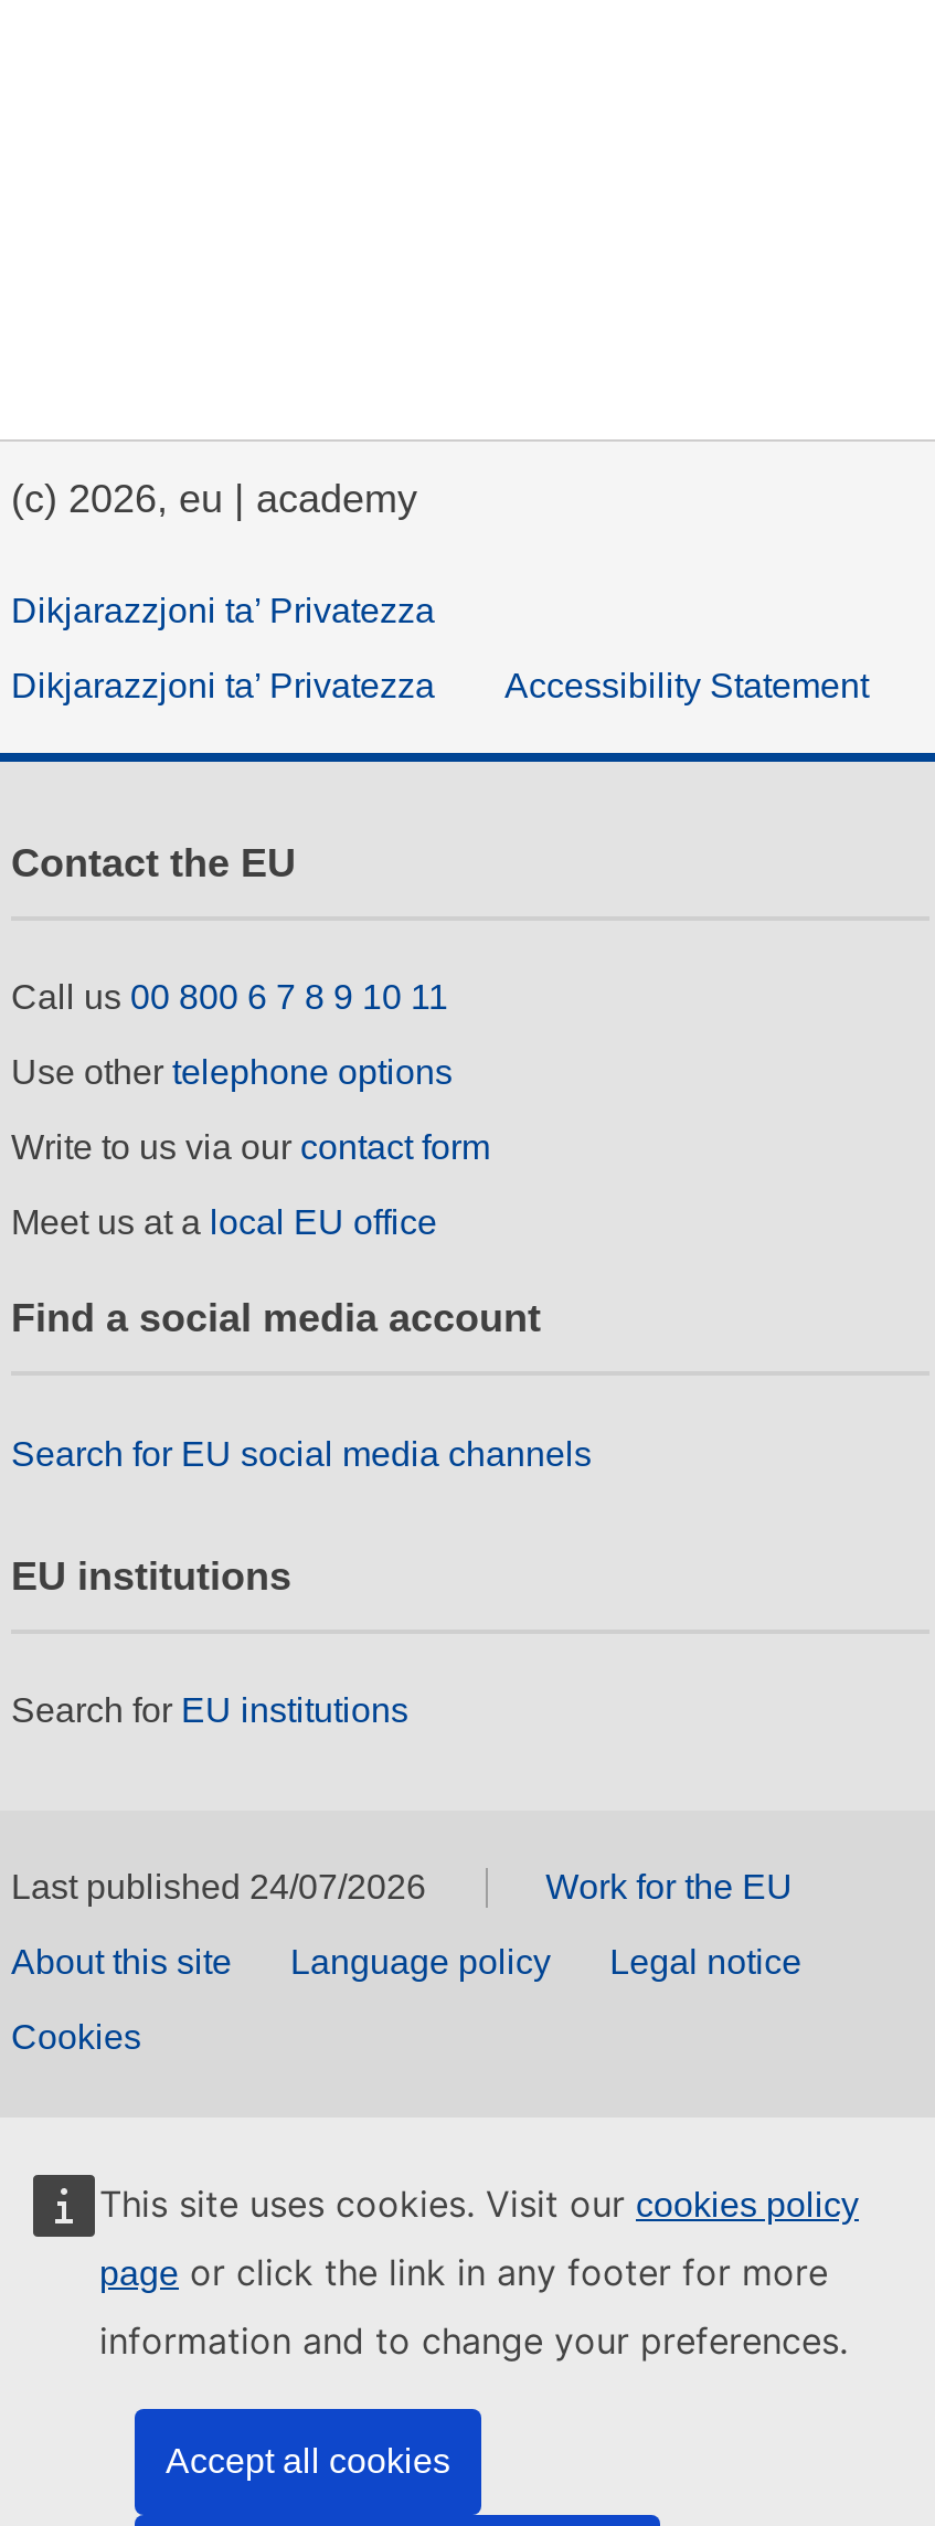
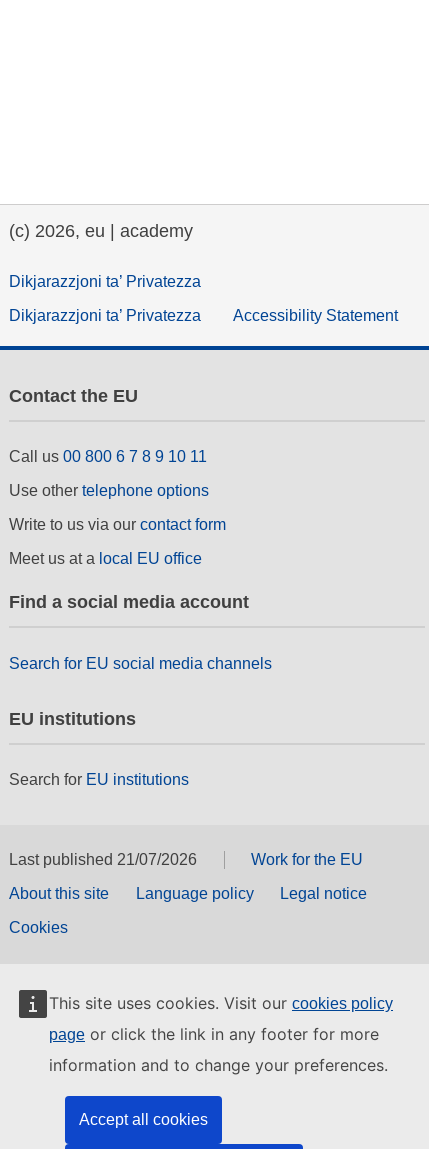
- Last published 24/07/2026
+ Last published 21/07/2026
